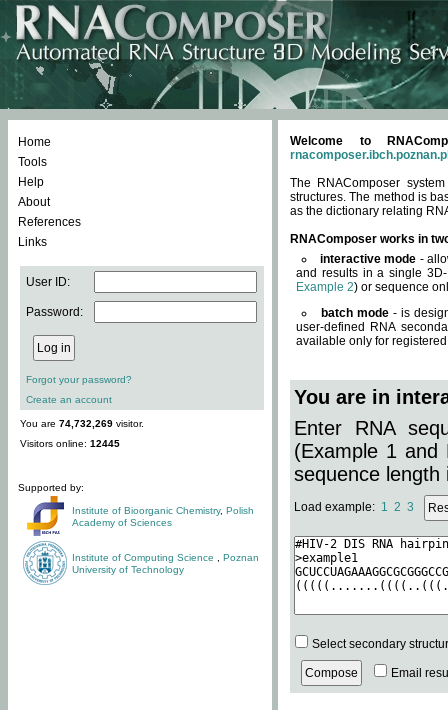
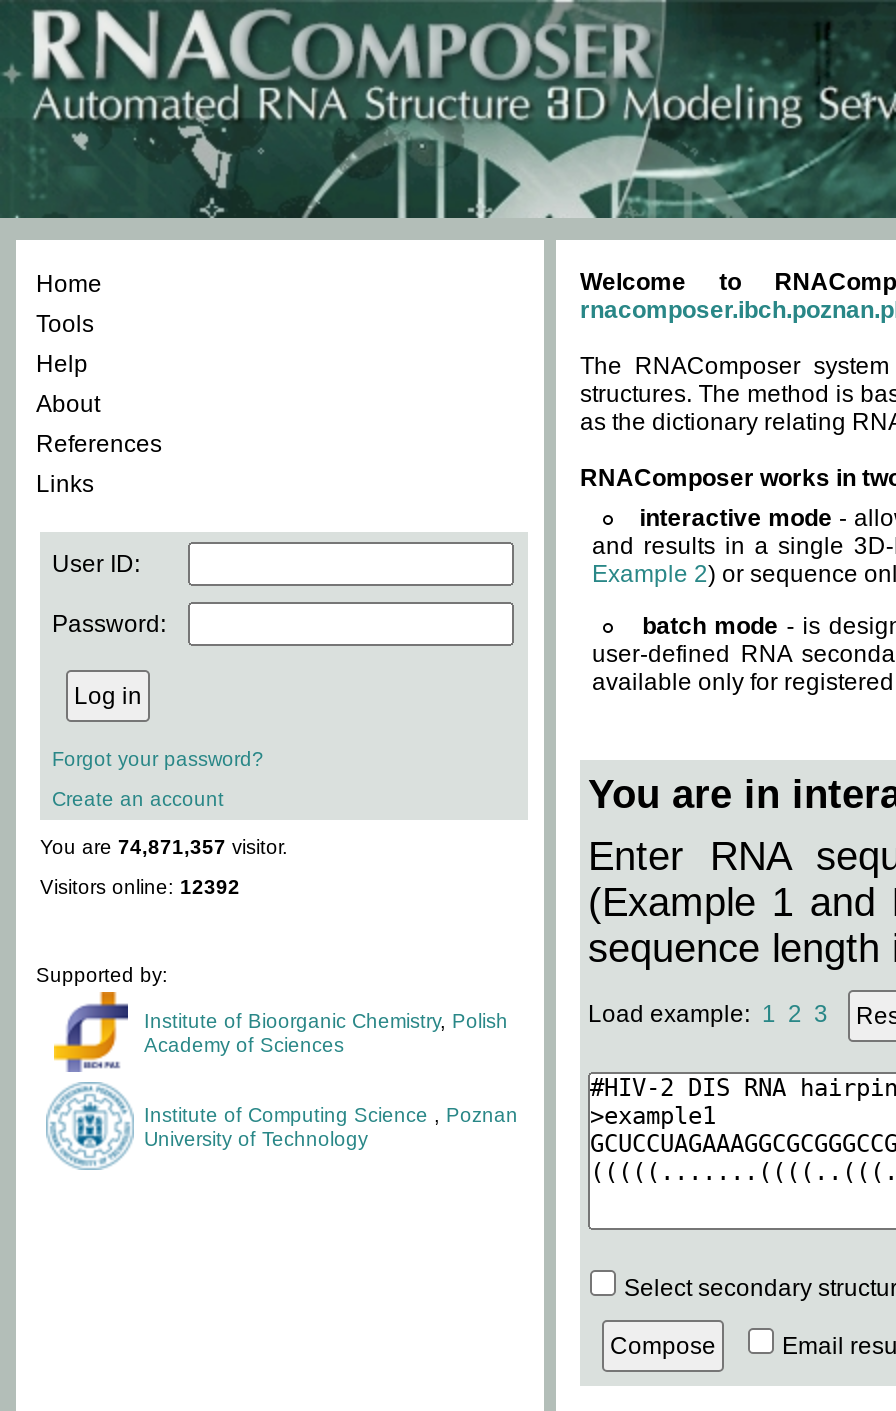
- You are 74,732,269 visitor.
+ You are 74,871,357 visitor.

- Visitors online: 12445
+ Visitors online: 12392
